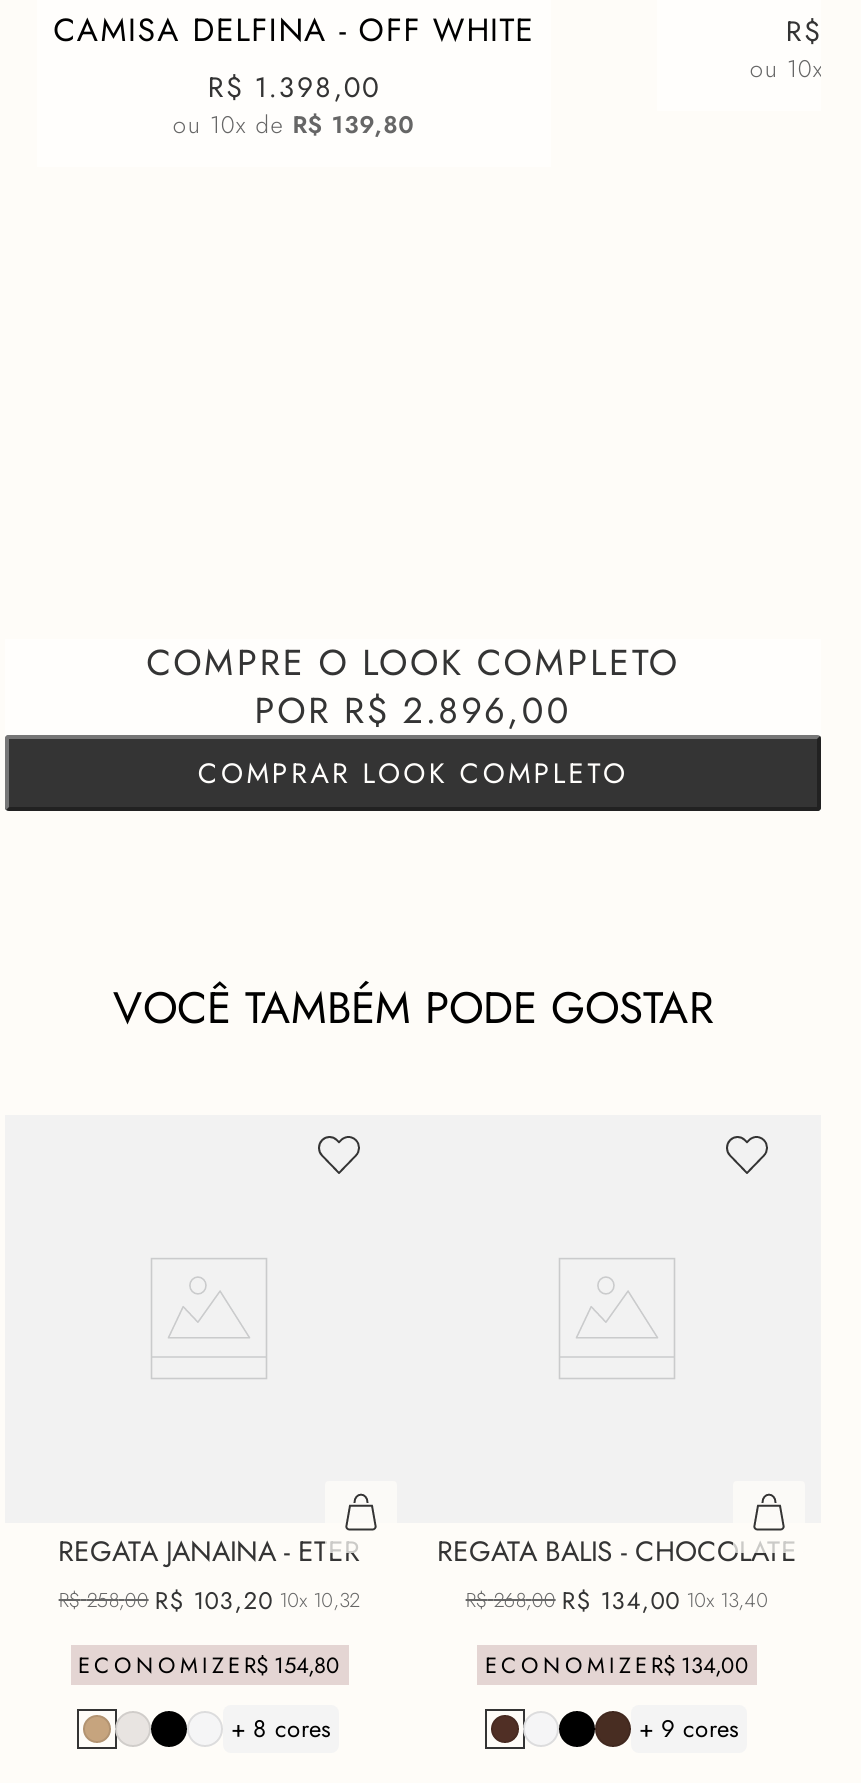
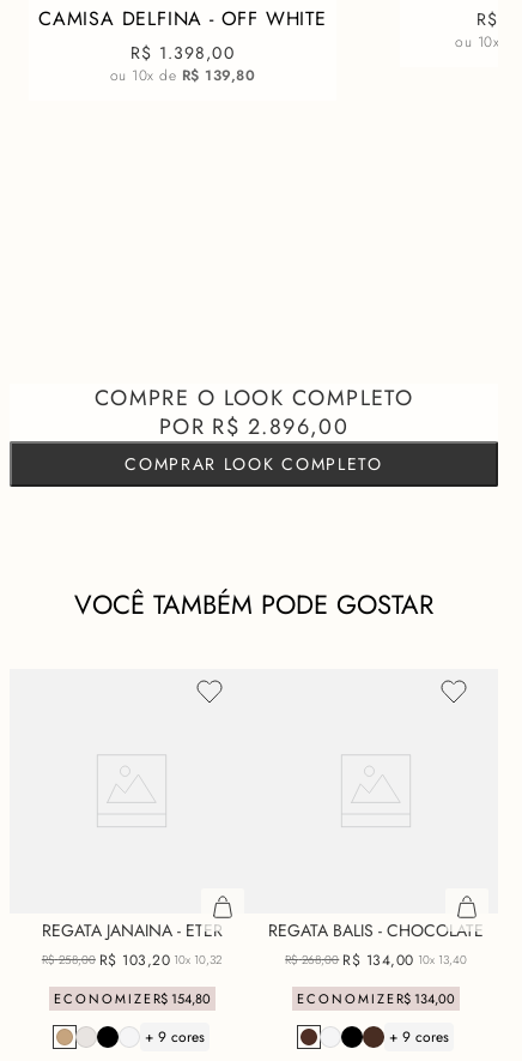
- + 8 cores
+ + 9 cores
